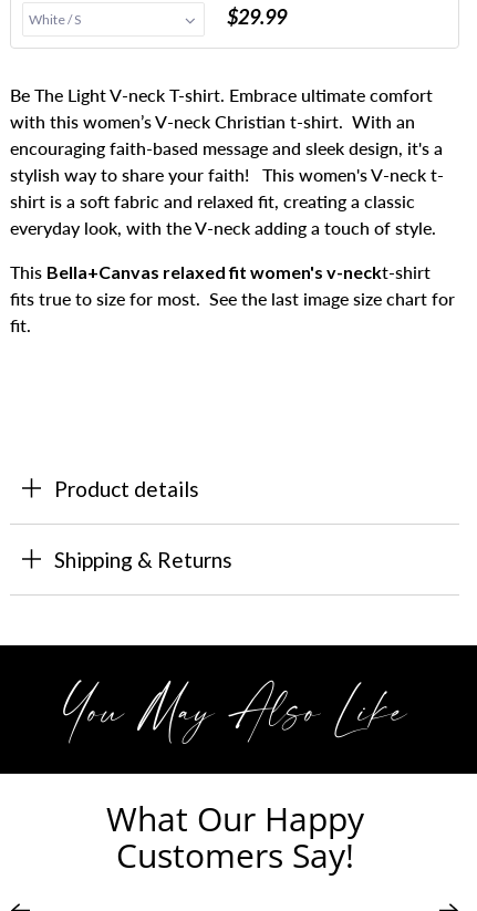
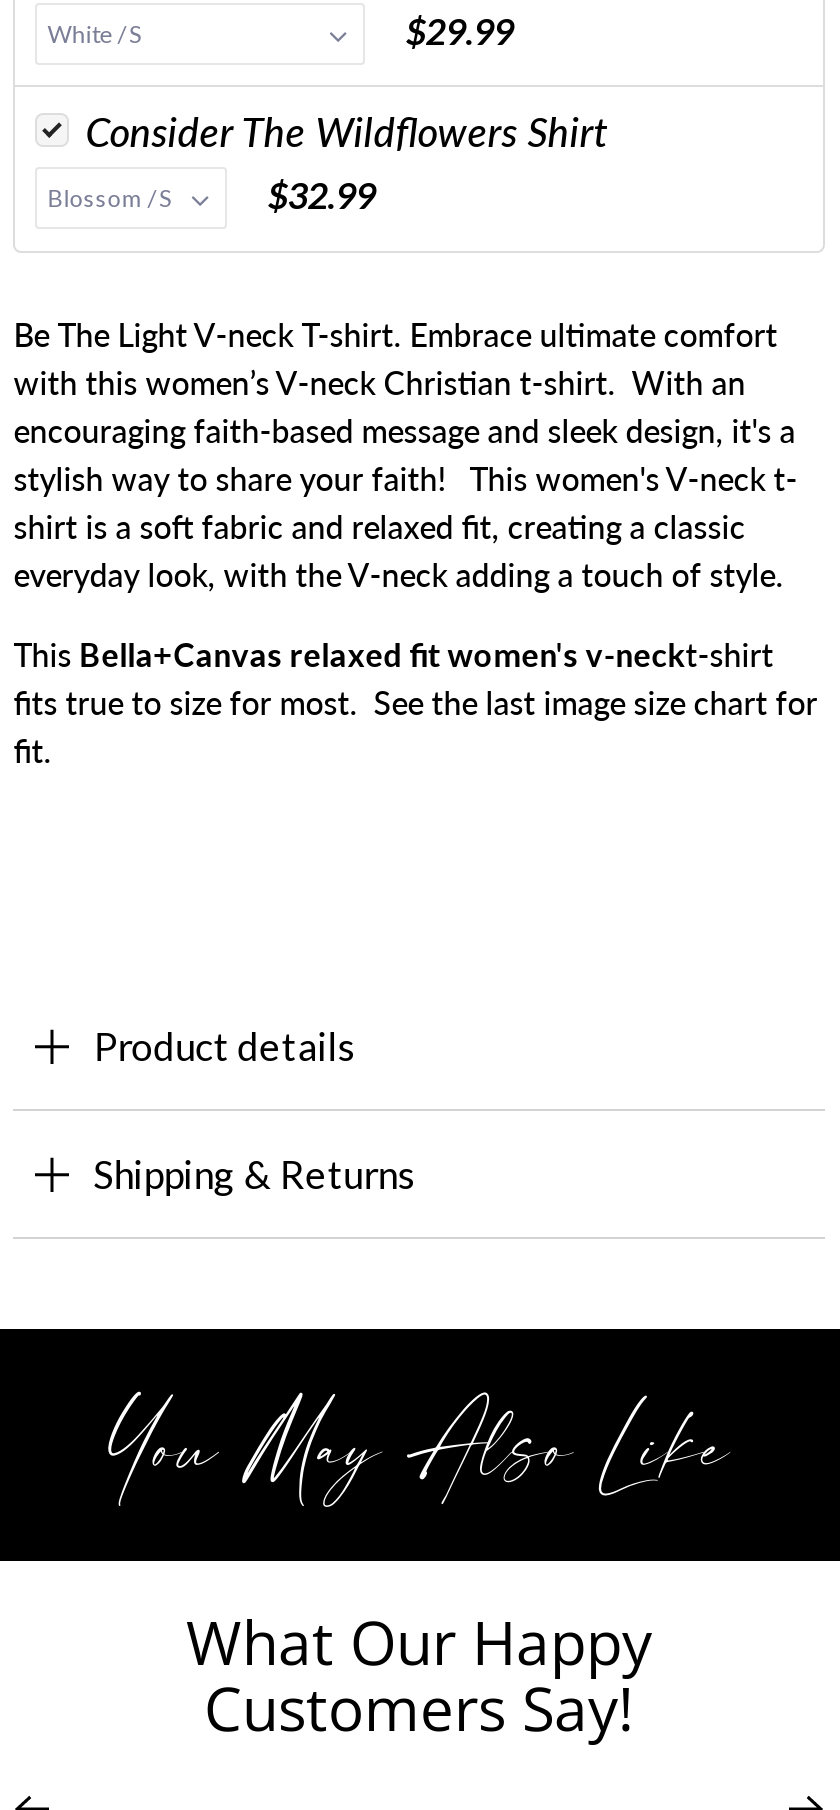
+ Consider The Wildflowers Shirt
+ $32.99
